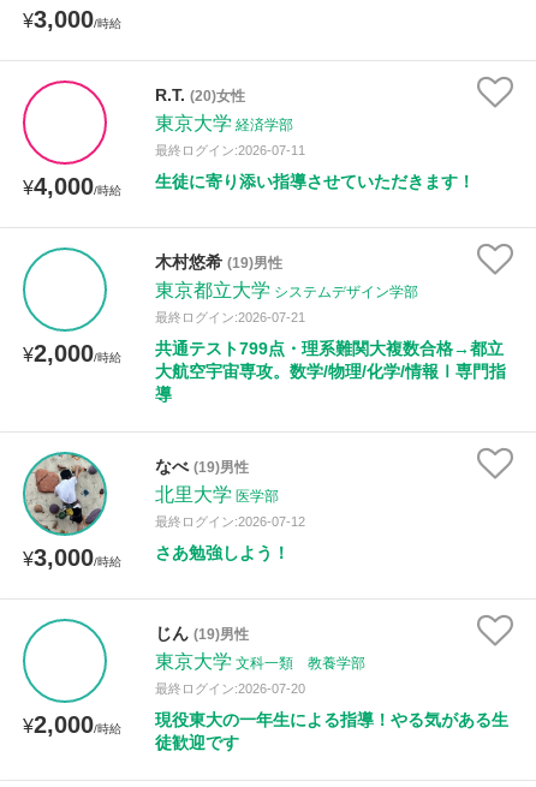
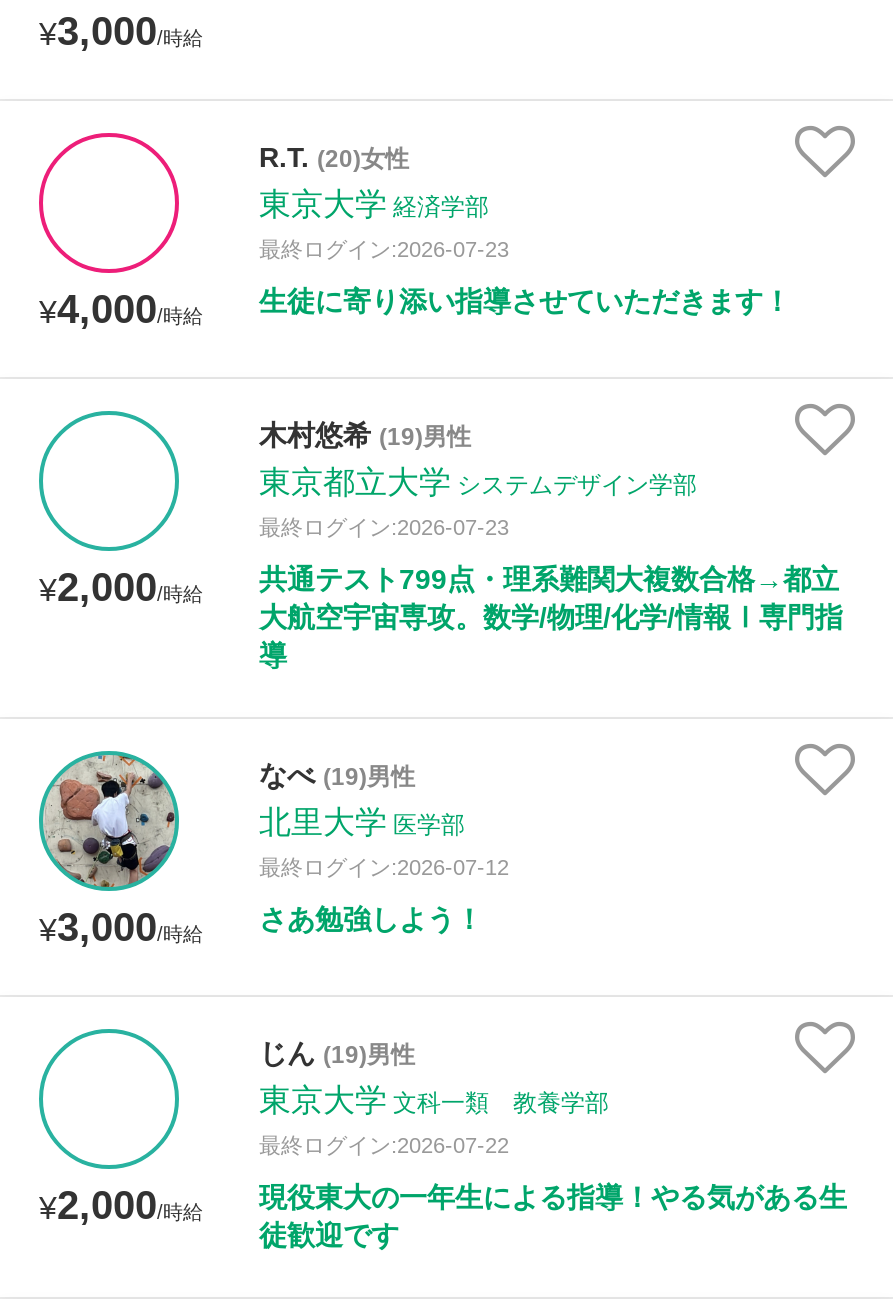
- 最終ログイン:2026-07-11
+ 最終ログイン:2026-07-23

- 最終ログイン:2026-07-21
+ 最終ログイン:2026-07-23

- 最終ログイン:2026-07-20
+ 最終ログイン:2026-07-22
